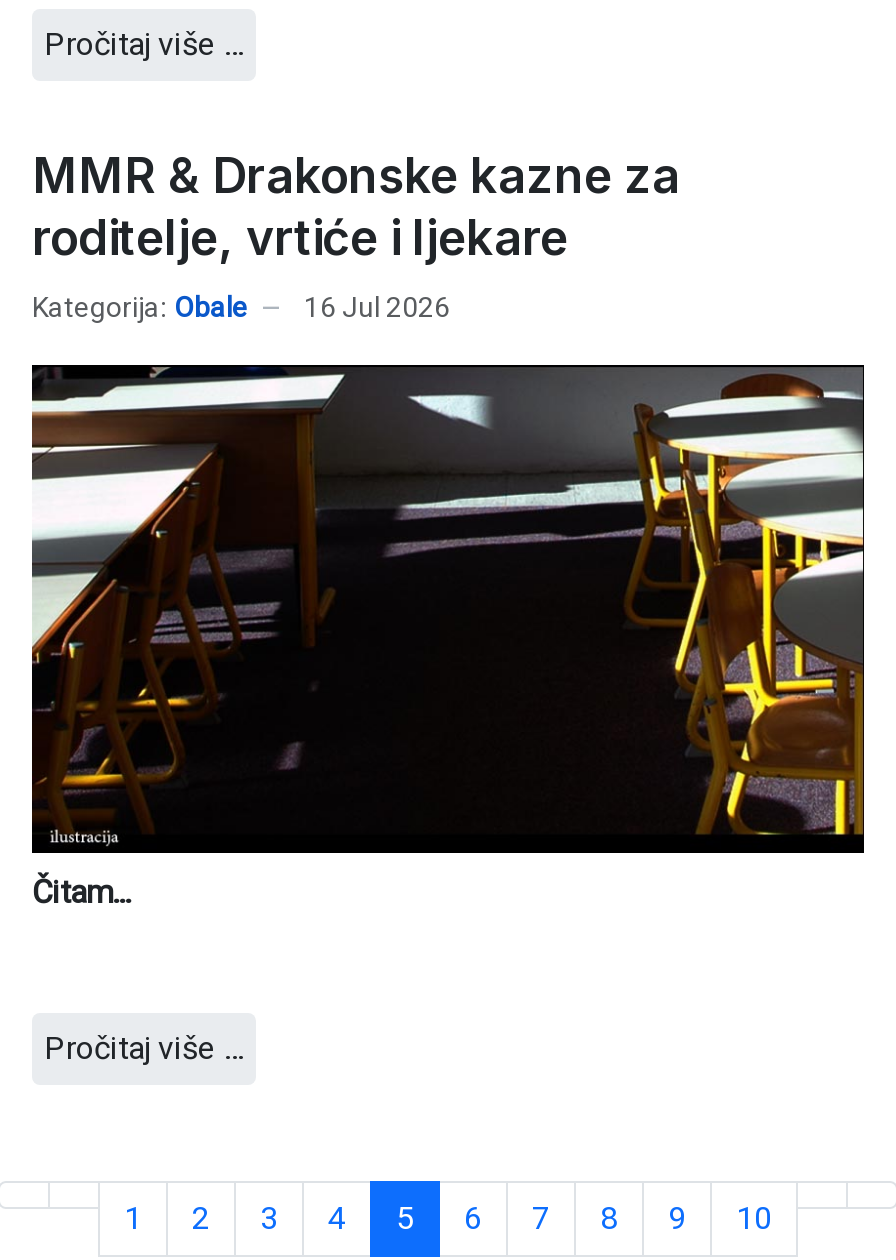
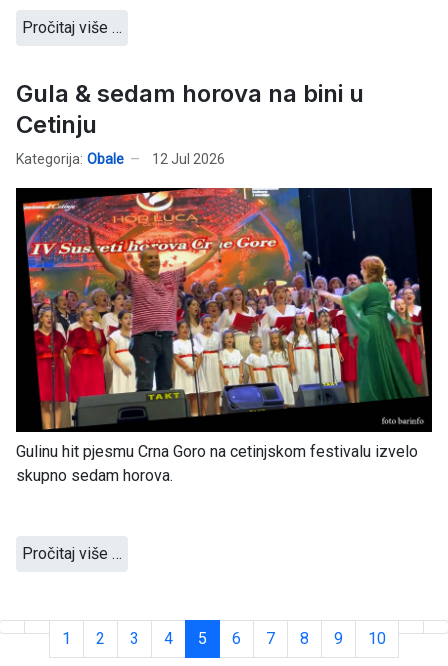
- MMR & Drakonske kazne za
- roditelje, vrtiće i ljekare
+ Gula & sedam horova na bini u
+ Cetinju

- Kategorija: Obale 16 Jul 2026
+ Kategorija: Obale 12 Jul 2026

- [image]
- Čitam...
+ [image]
+ Gulinu hit pjesmu Crna Goro na cetinjskom festivalu izvelo
+ skupno sedam horova.
